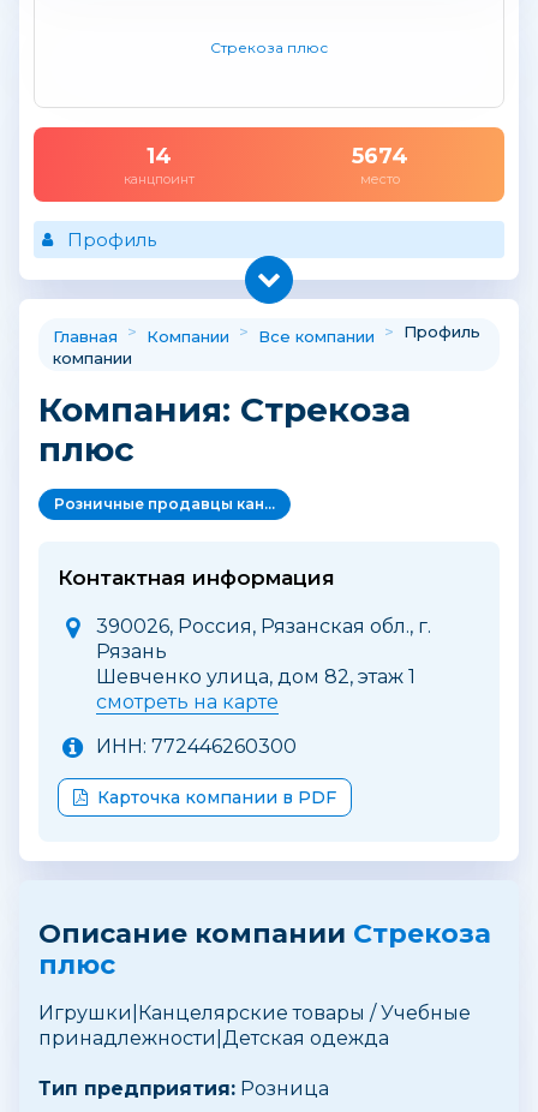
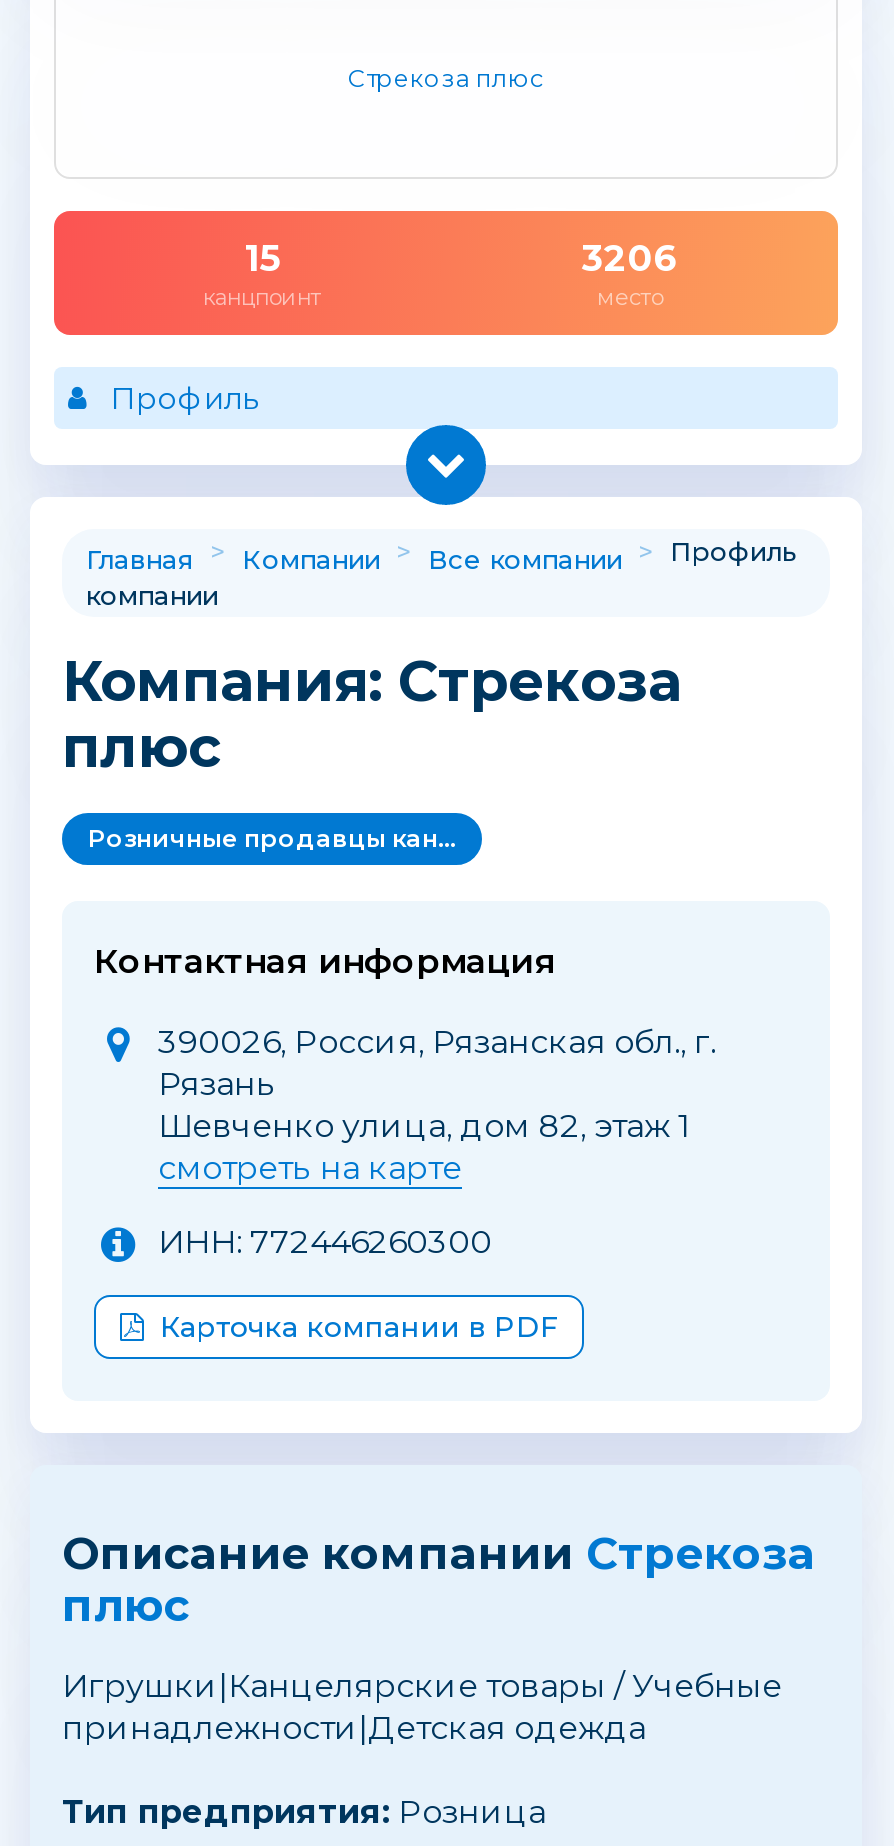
- 14
+ 15

- 5674
+ 3206
